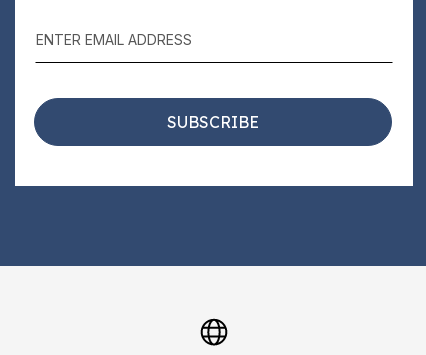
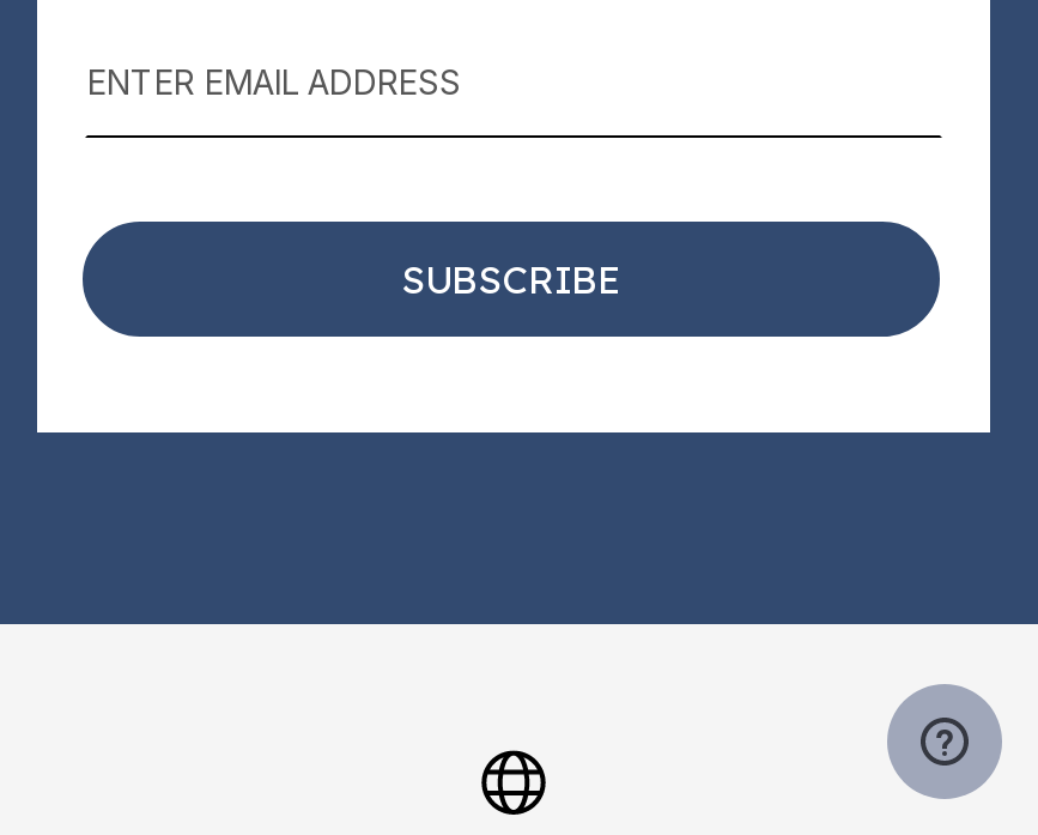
+ [image]
